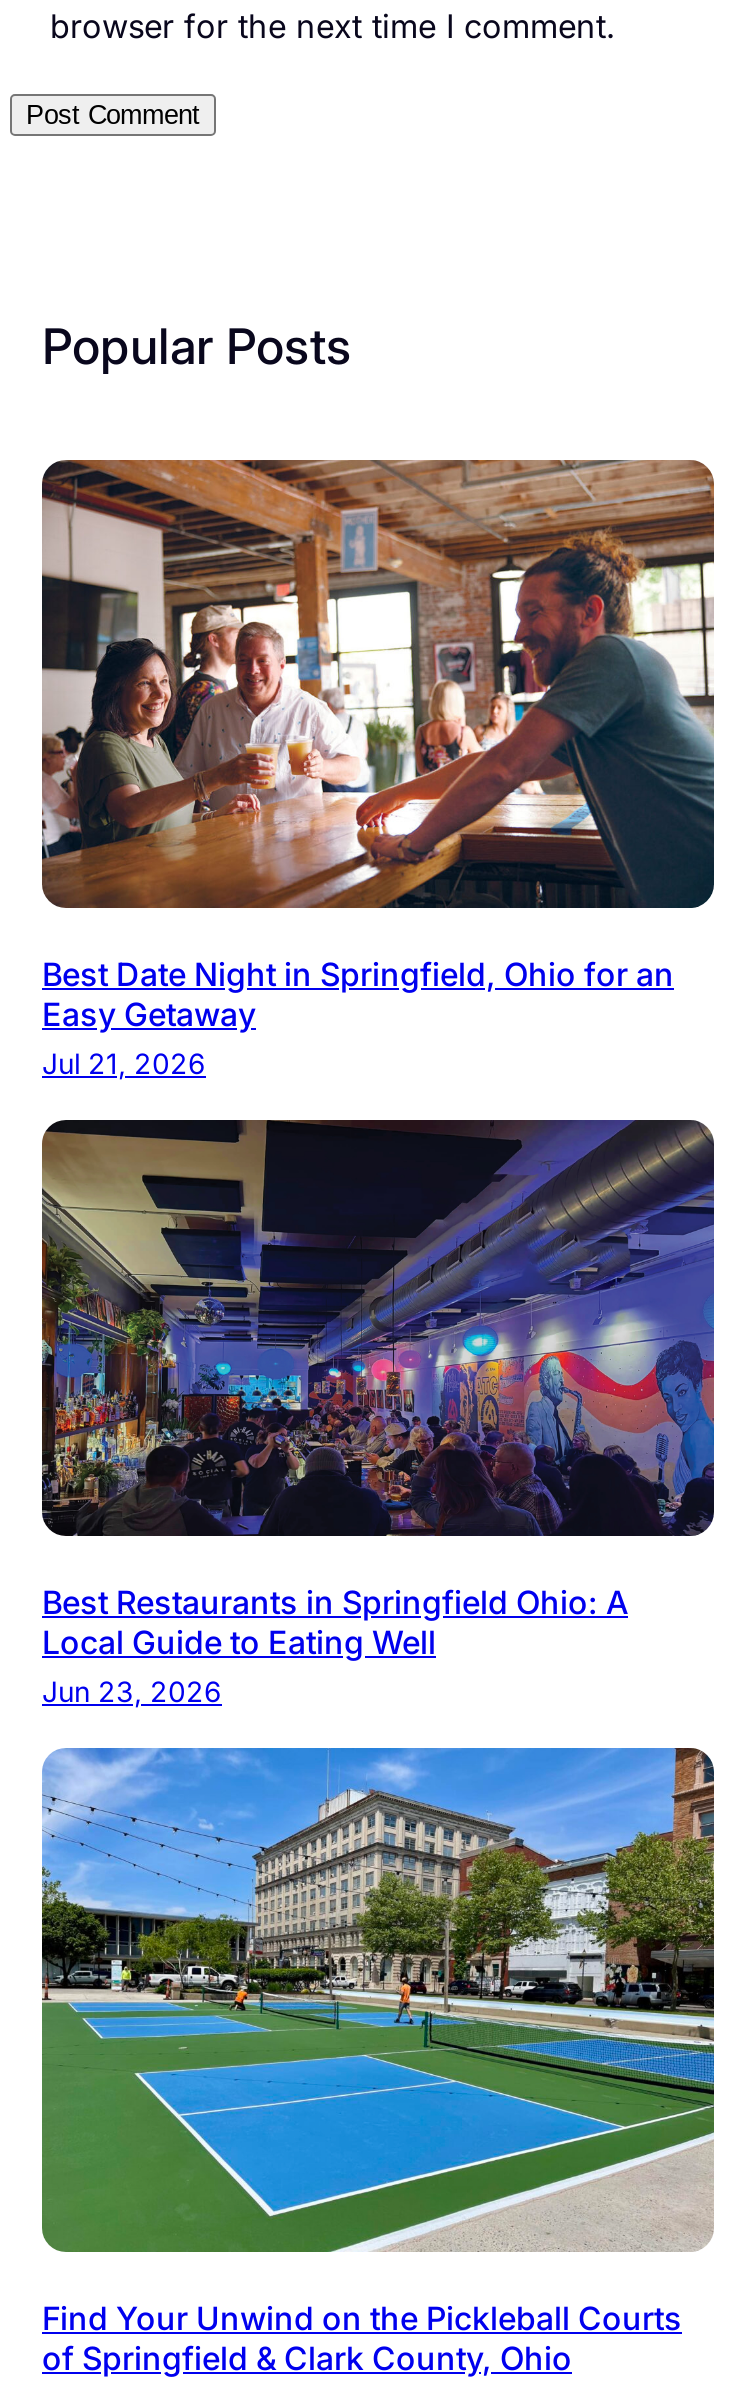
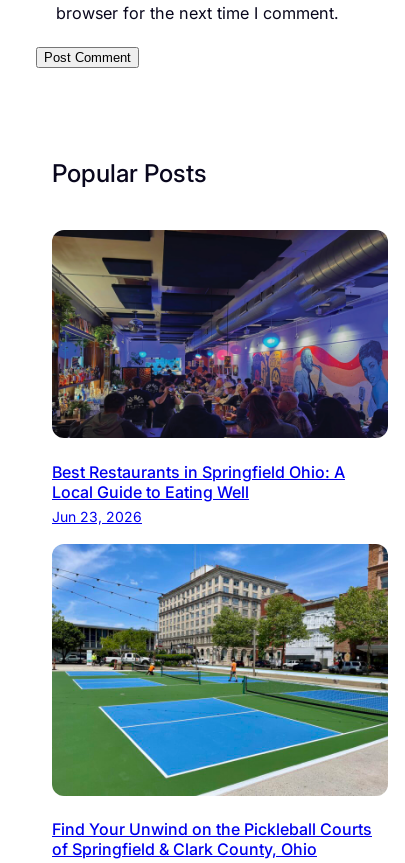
- [image]
- Best Date Night in Springfield, Ohio for an
- Easy Getaway
- Jul 21, 2026
